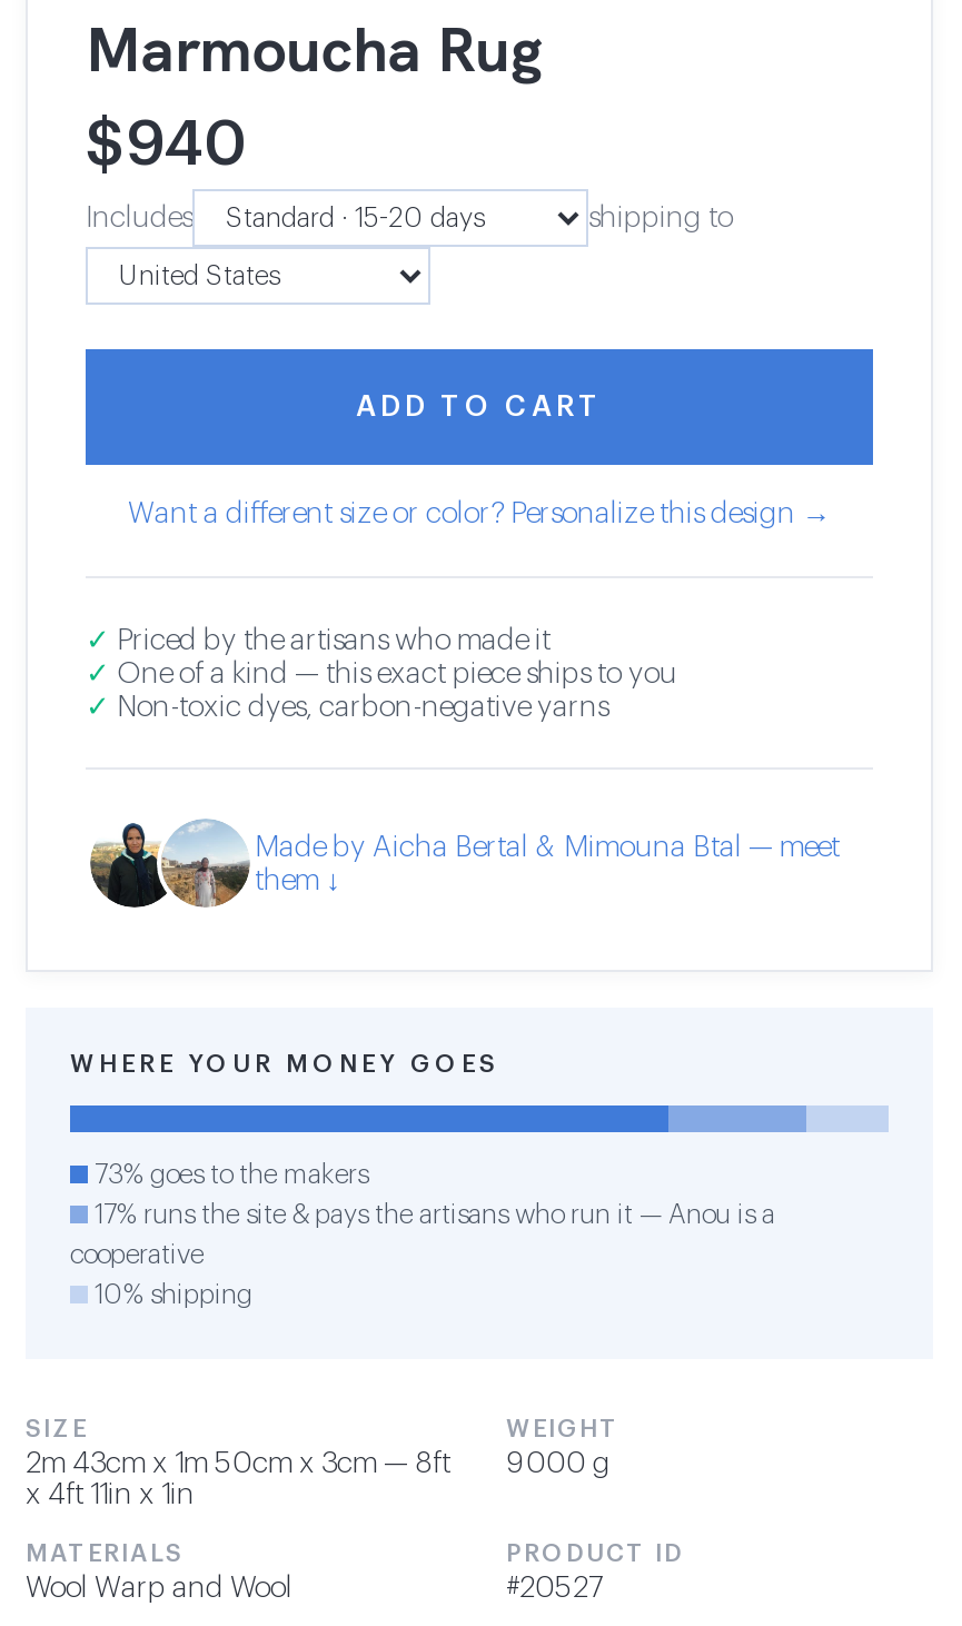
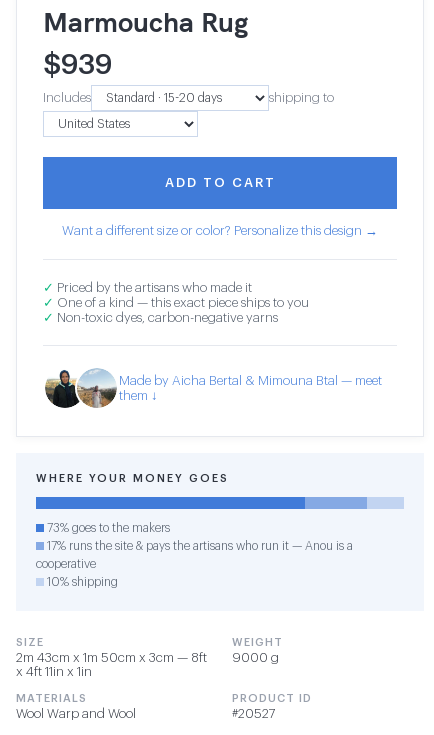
- $940
+ $939
